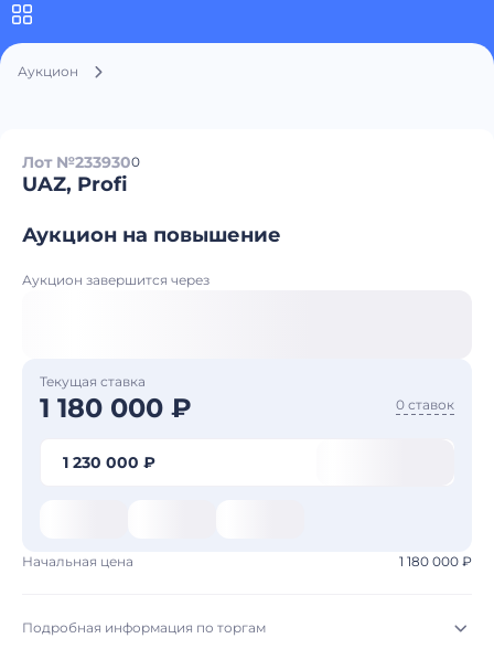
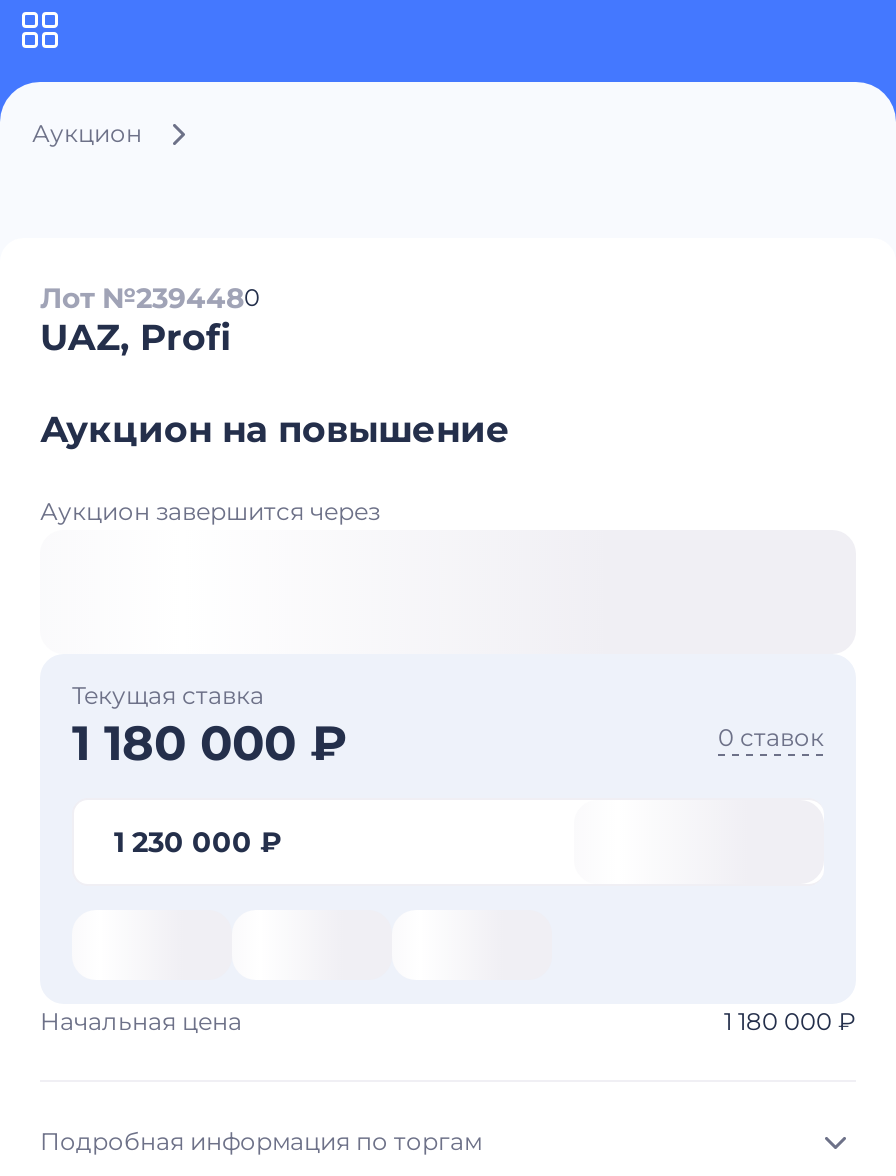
- Лот №2339300
+ Лот №2394480
